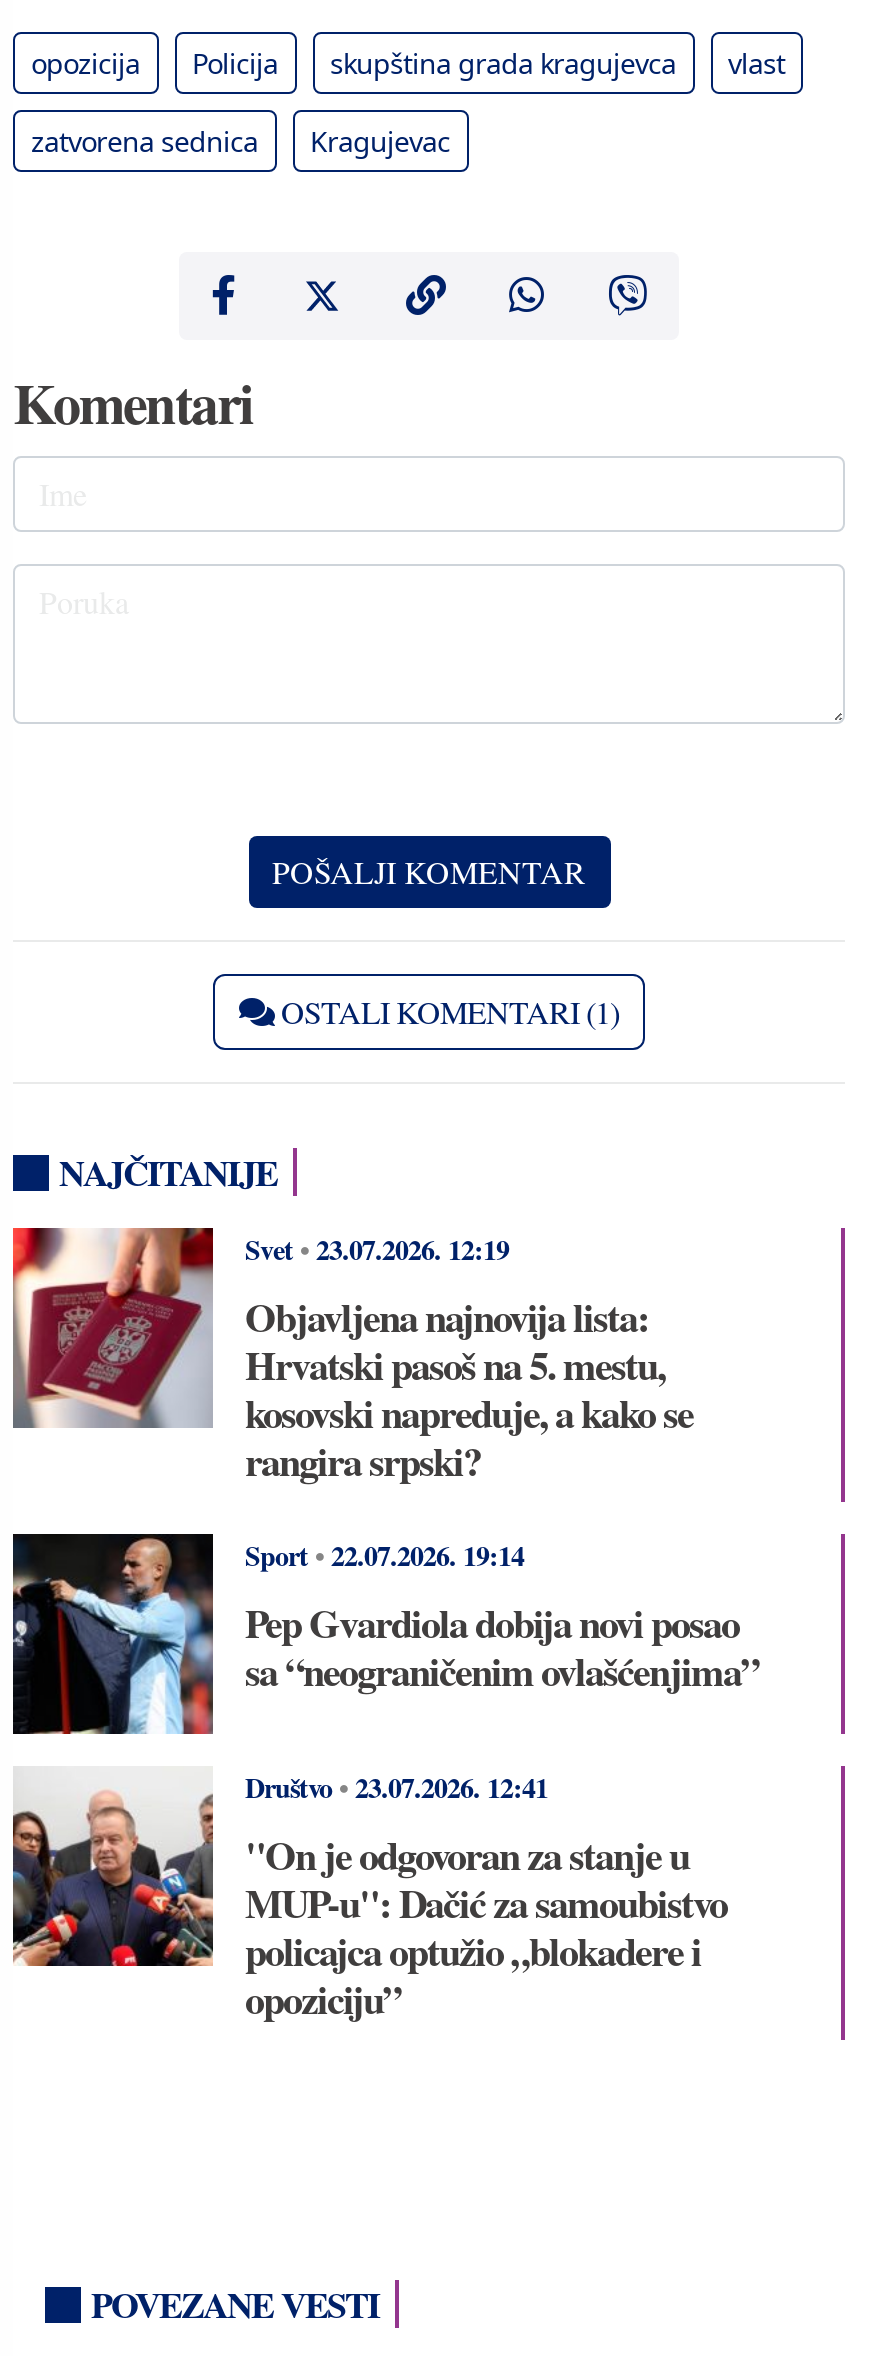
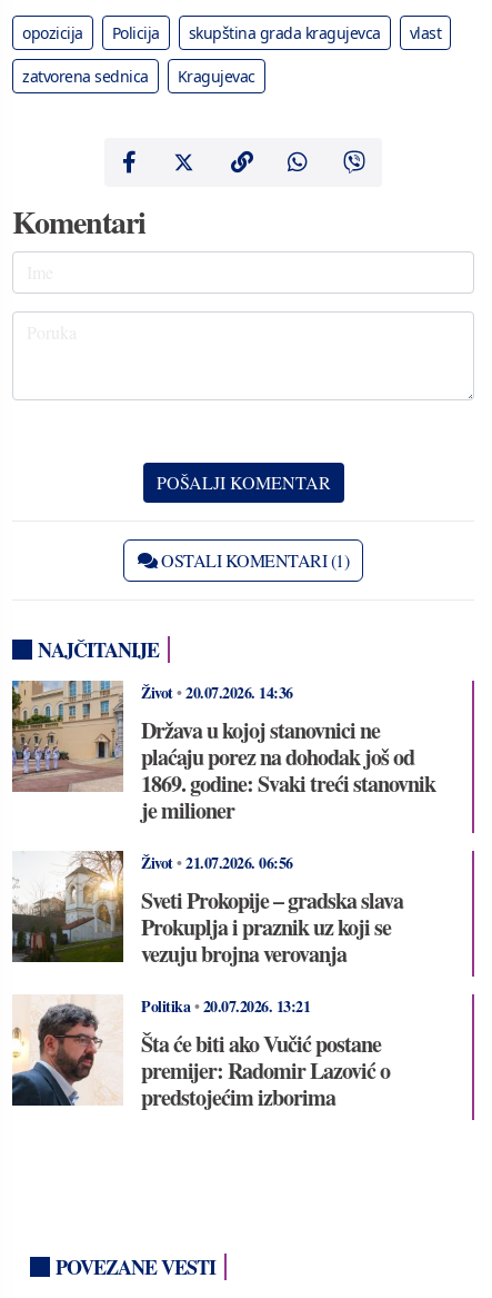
- [image]
- Svet •23.07.2026. 12:19
- Objavljena najnovija lista:
- Hrvatski pasoš na 5. mestu,
- kosovski napreduje, a kako se
- rangira srpski?
+ [image]
+ Život •20.07.2026. 14:36
+ Država u kojoj stanovnici ne
+ plaćaju porez na dohodak još od
+ 1869. godine: Svaki treći stanovnik
+ je milioner

- [image]
- Sport •22.07.2026. 19:14
- Pep Gvardiola dobija novi posao
- sa “neograničenim ovlašćenjima”
+ [image]
+ Život • 21.07.2026. 06:56
+ Sveti Prokopije – gradska slava
+ Prokuplja i praznik uz koji se
+ vezuju brojna verovanja

- [image]
- Društvo •23.07.2026. 12:41
- "On je odgovoran za stanje u
- MUP-u": Dačić za samoubistvo
- policajca optužio „blokadere i
- opoziciju”
+ [image]
+ Politika • 20.07.2026. 13:21
+ Šta će biti ako Vučić postane
+ premijer: Radomir Lazović o
+ predstojećim izborima
